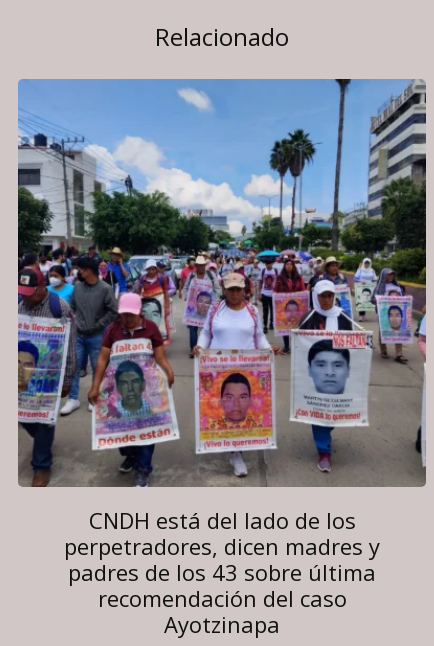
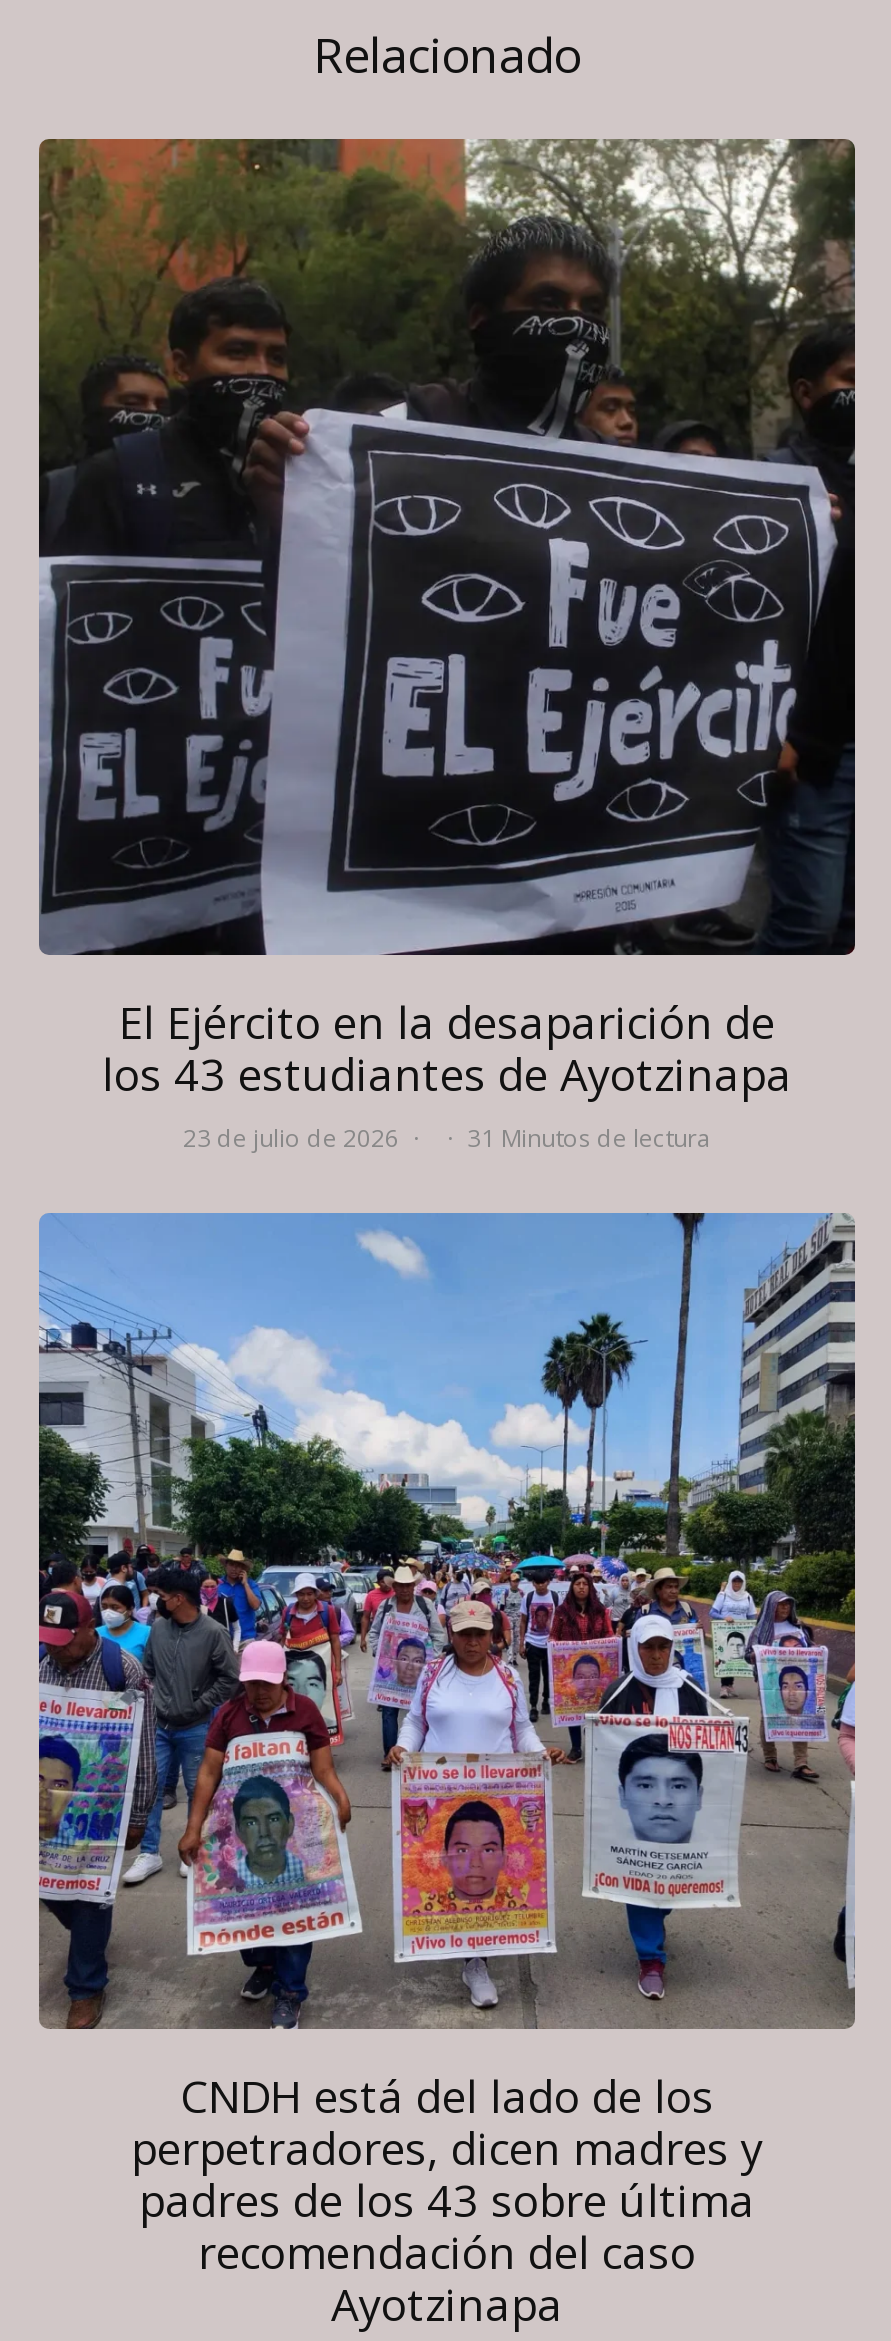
+ [image]
+ El Ejército en la desaparición de
+ los 43 estudiantes de Ayotzinapa
+ 23 de julio de 2026 ·
+ · 31 Minutos de lectura
